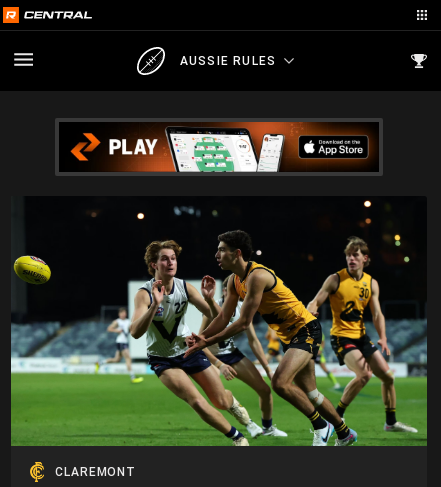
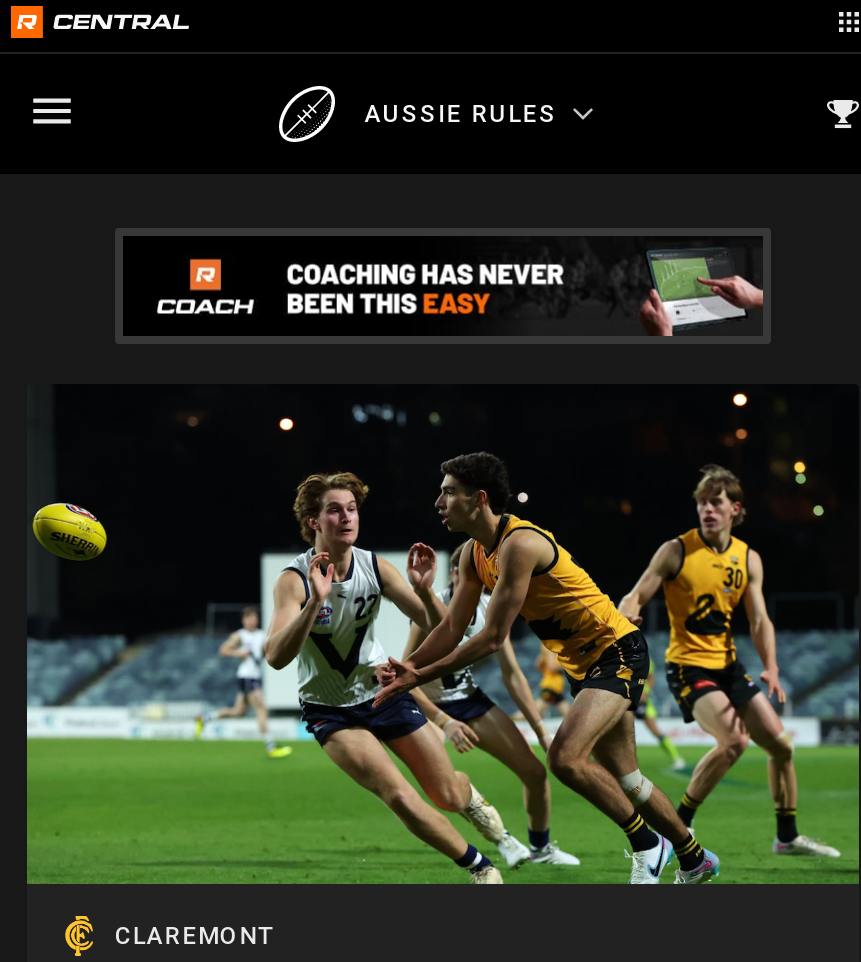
- [image]
+ [image]
